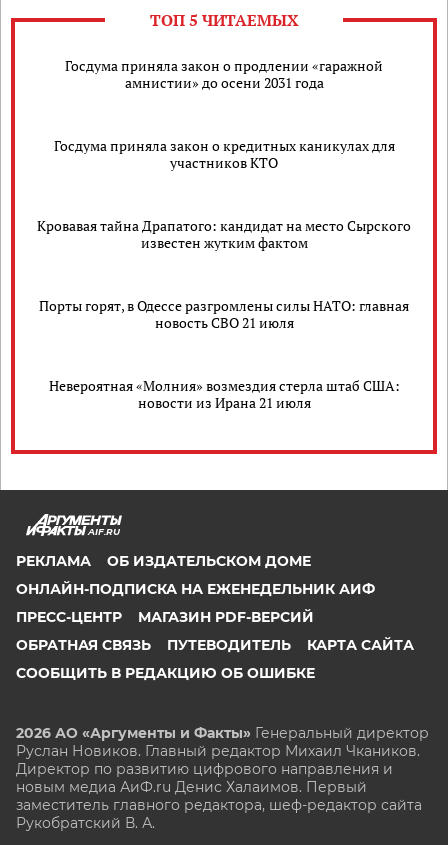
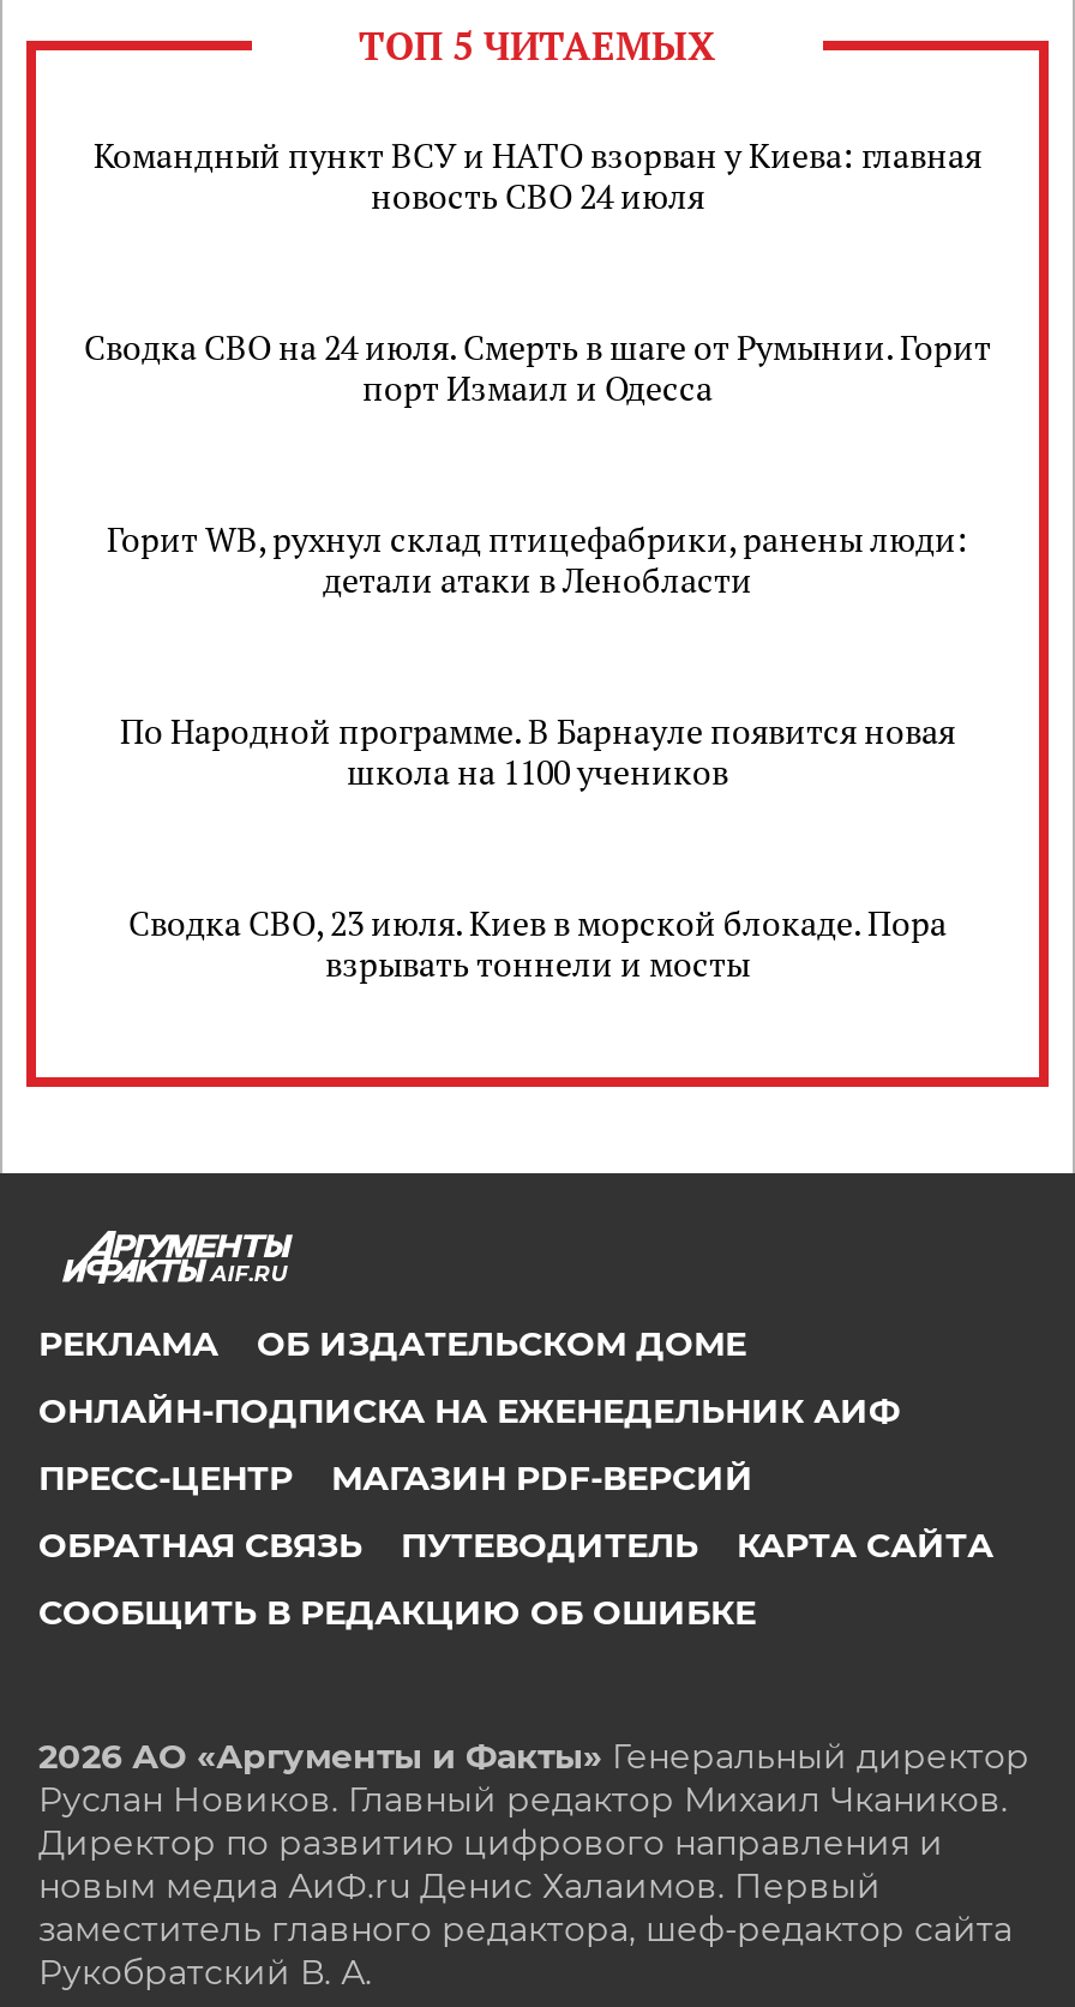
- Госдума приняла закон о продлении «гаражной
- амнистии» до осени 2031 года
+ Командный пункт ВСУ и НАТО взорван у Киева: главная
+ новость СВО 24 июля

- Госдума приняла закон о кредитных каникулах для
- участников КТО
+ Сводка СВО на 24 июля. Смерть в шаге от Румынии. Горит
+ порт Измаил и Одесса

- Кровавая тайна Драпатого: кандидат на место Сырского
- известен жутким фактом
+ Горит WB, рухнул склад птицефабрики, ранены люди:
+ детали атаки в Ленобласти

- Порты горят, в Одессе разгромлены силы НАТО: главная
- новость СВО 21 июля
+ По Народной программе. В Барнауле появится новая
+ школа на 1100 учеников

- Невероятная «Молния» возмездия стерла штаб США:
- новости из Ирана 21 июля
+ Сводка СВО, 23 июля. Киев в морской блокаде. Пора
+ взрывать тоннели и мосты
